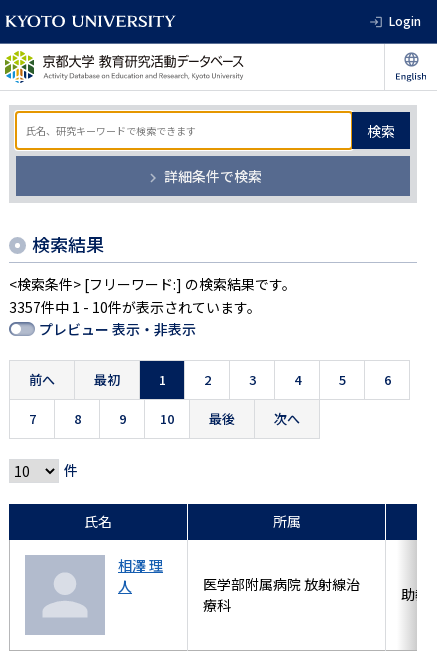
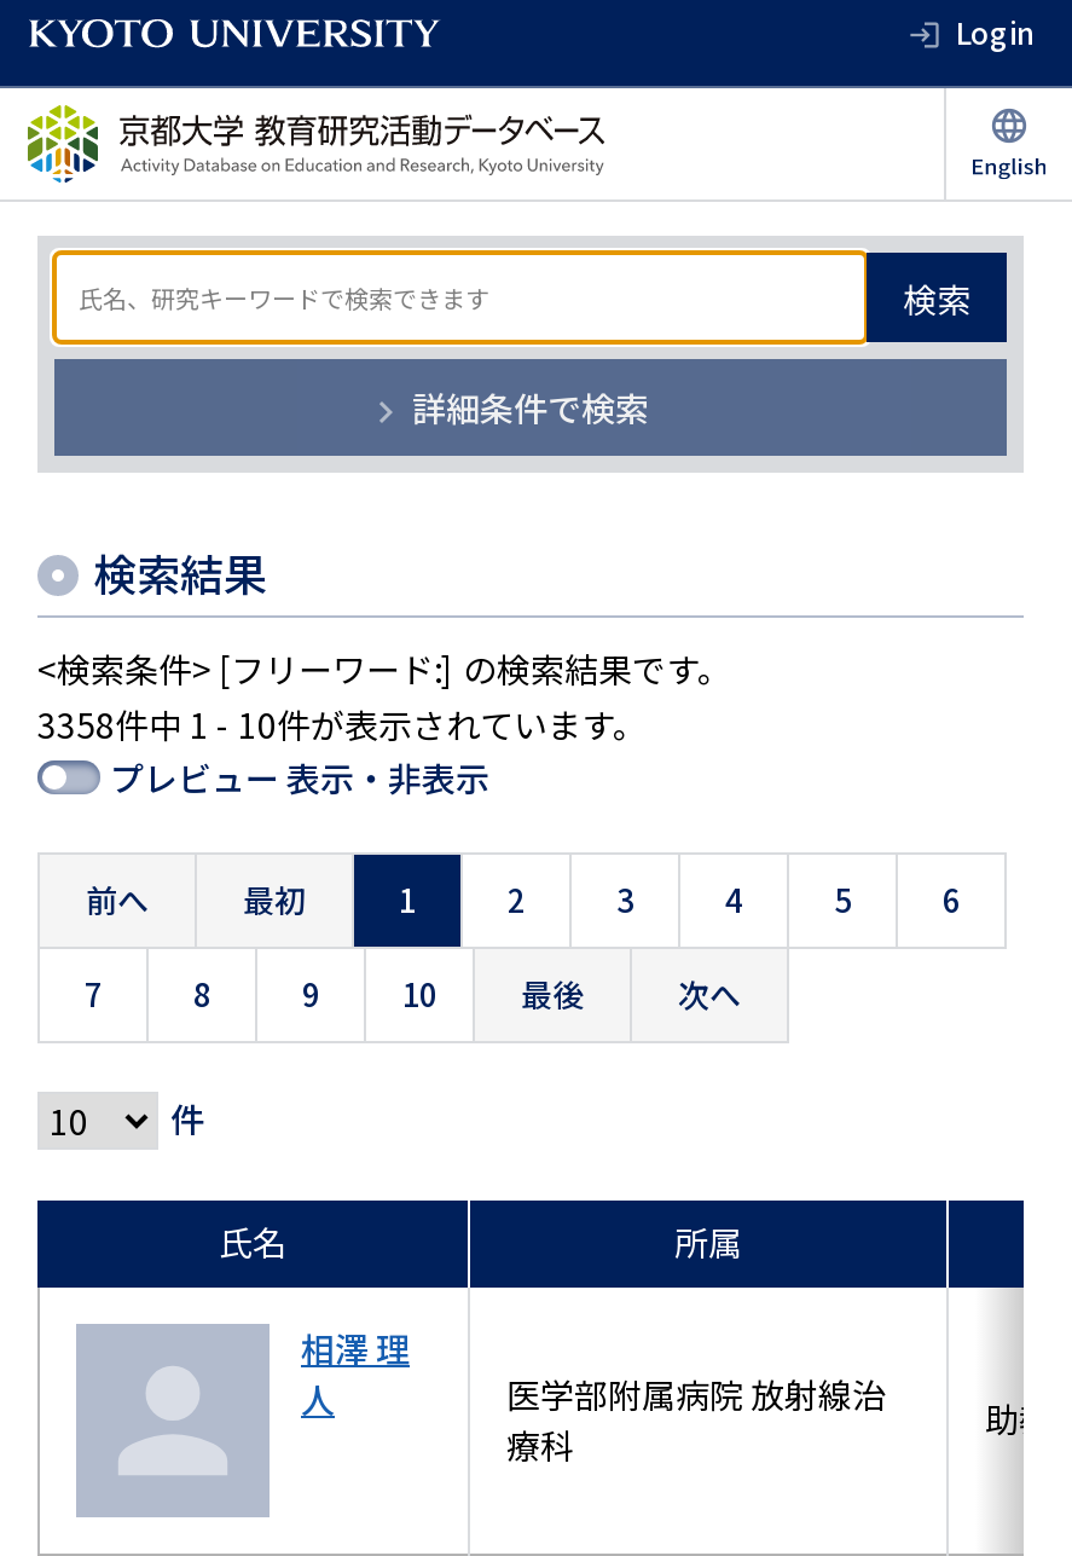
- 3357件中 1 - 10件が表示されています。
+ 3358件中 1 - 10件が表示されています。
